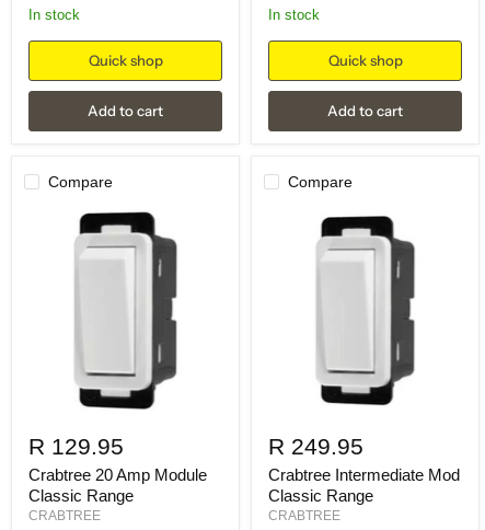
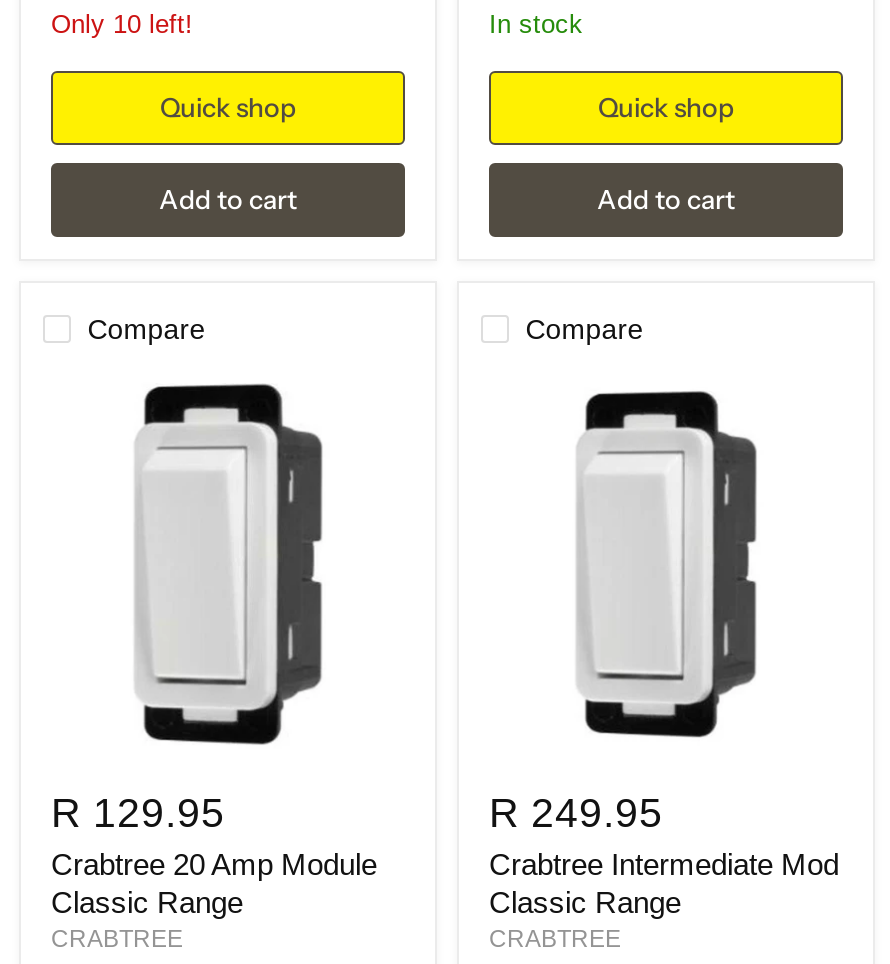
- in stock
+ Only 10 left!
